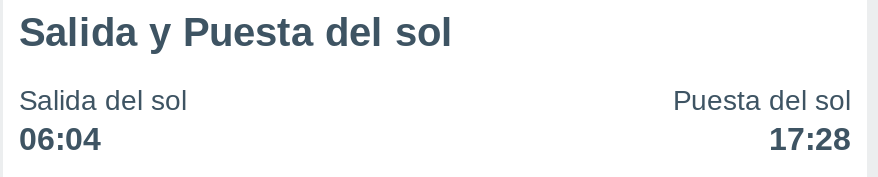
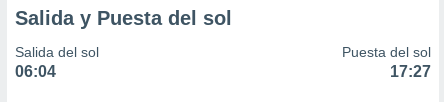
- 17:28
+ 17:27
